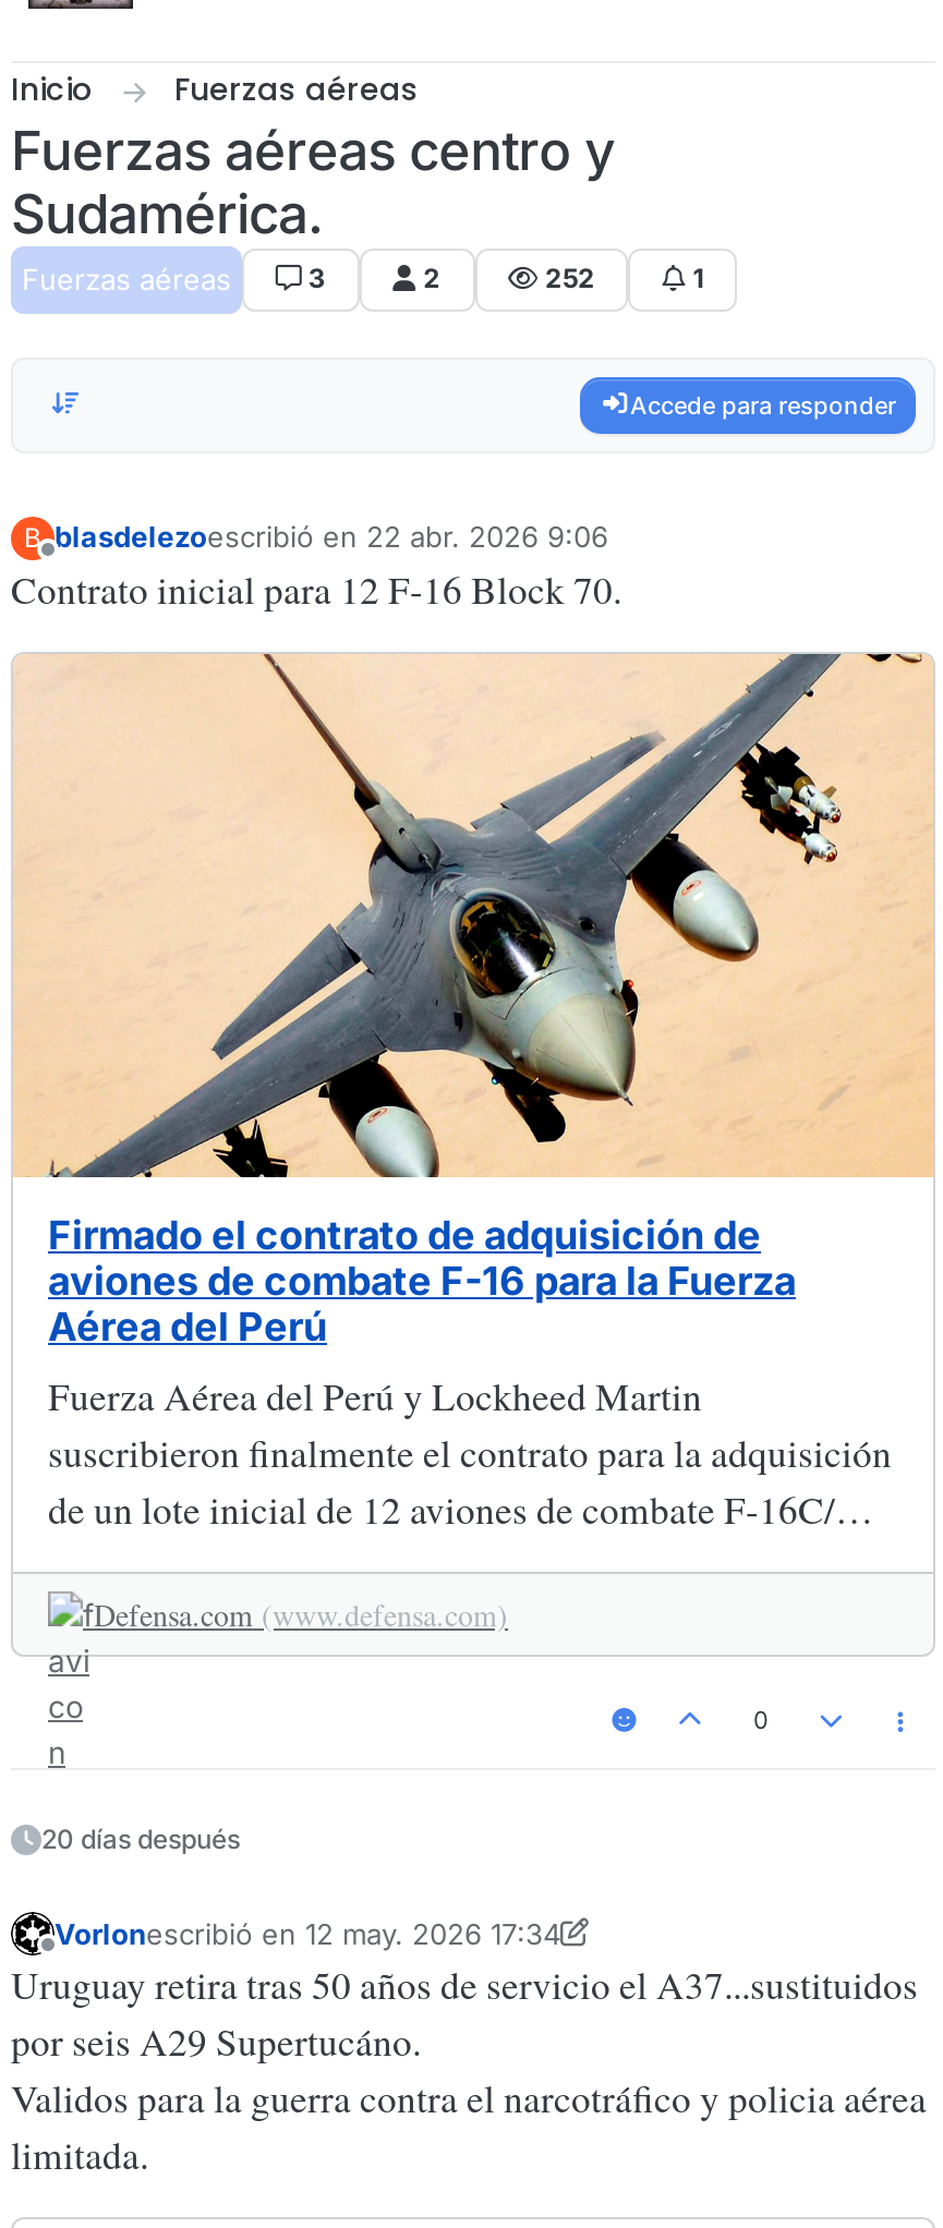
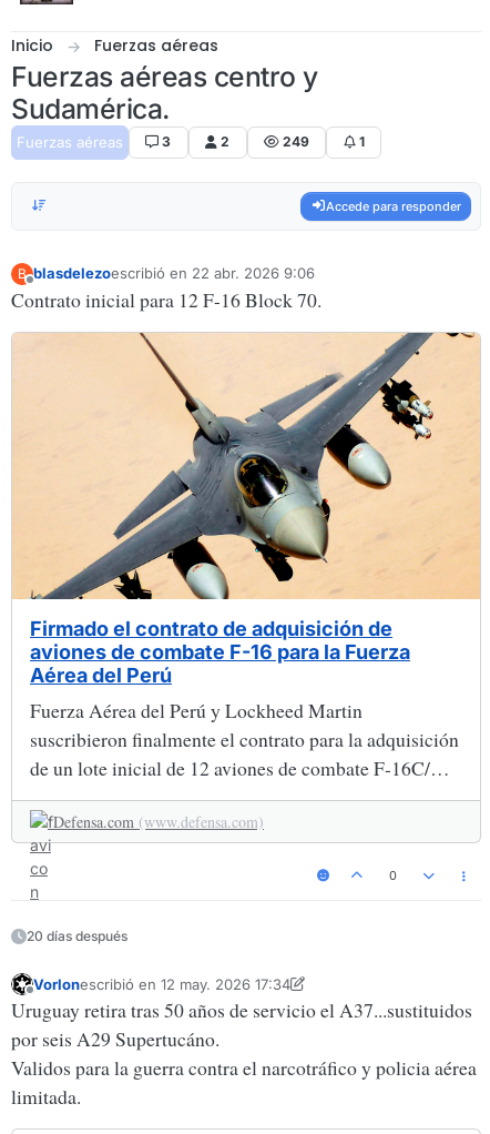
- 252
+ 249
